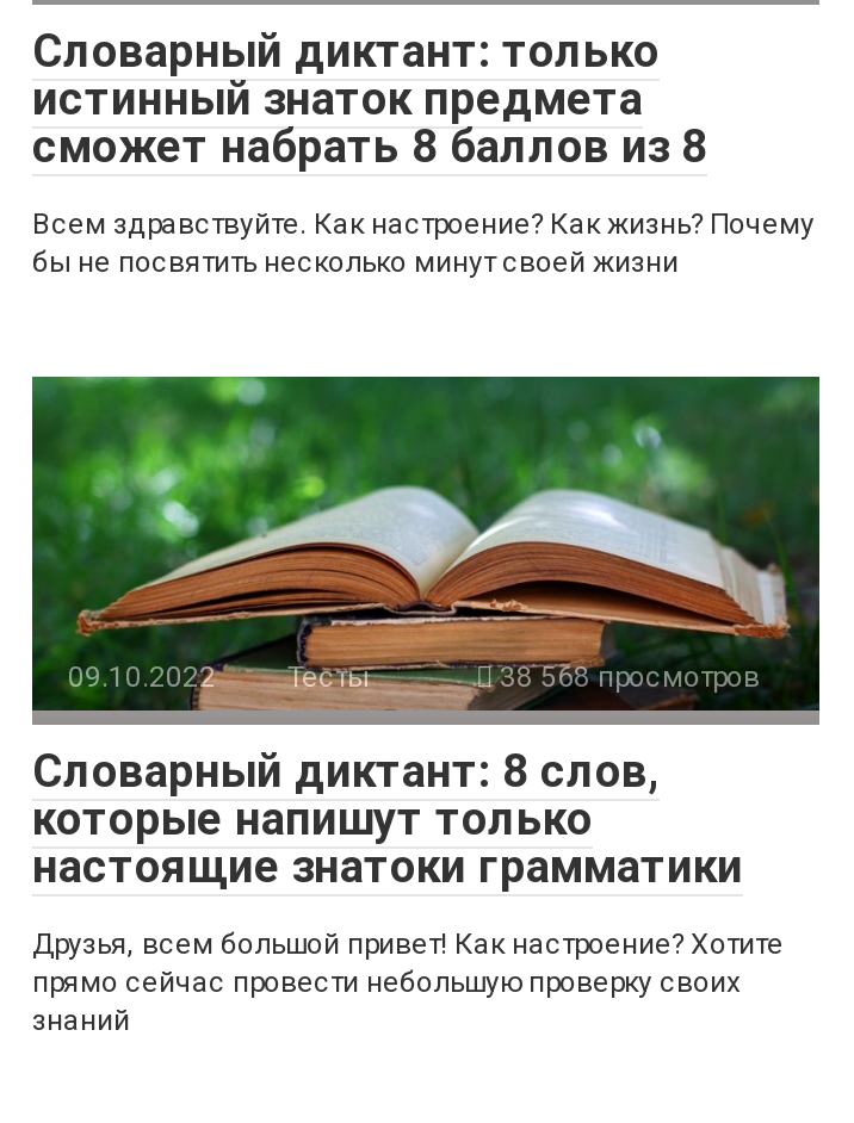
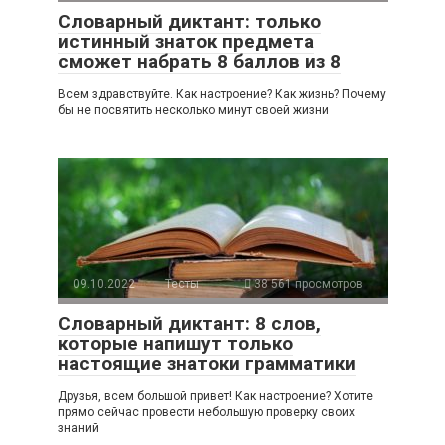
- 38 568 просмотров
+ 38 561 просмотров
